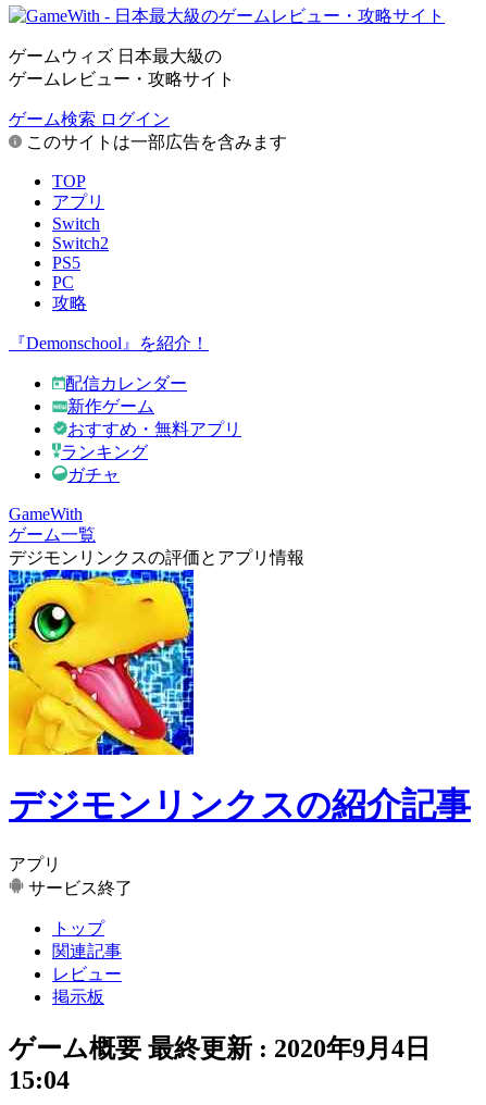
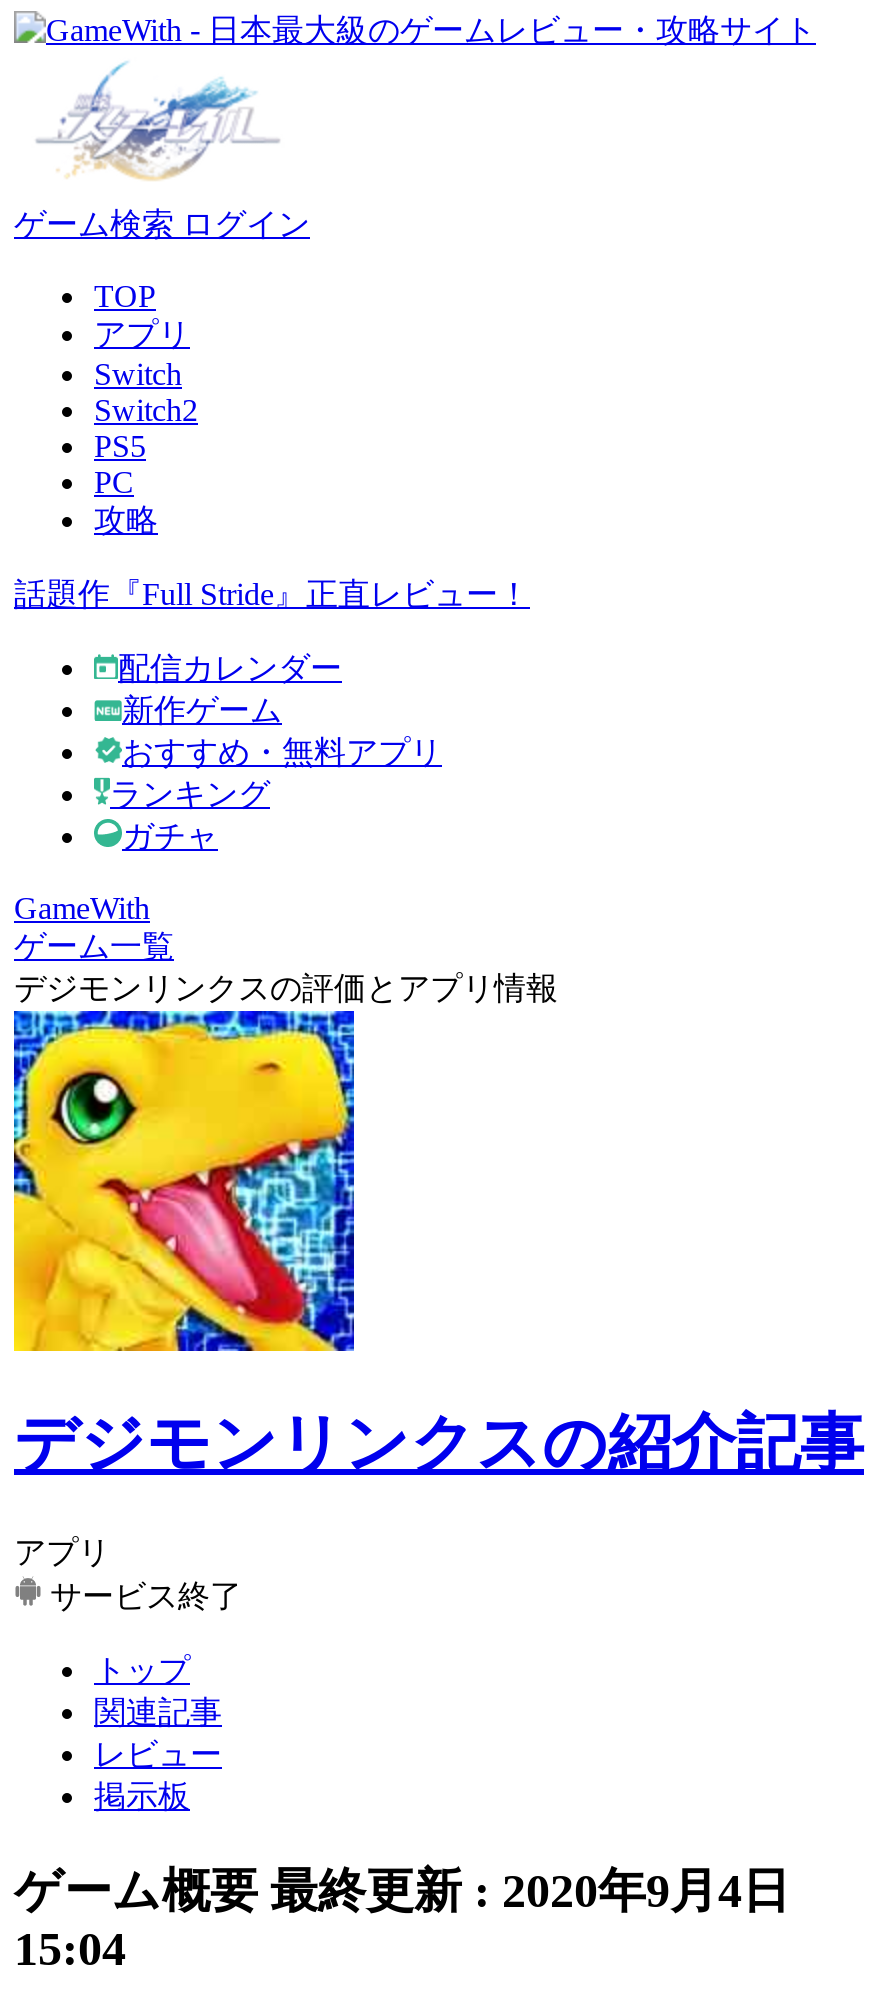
- ゲームウィズ 日本最大級の
- ゲームレビュー・攻略サイト

- このサイトは一部広告を含みます

- 『Demonschool』を紹介！
+ 話題作『Full Stride』正直レビュー！
